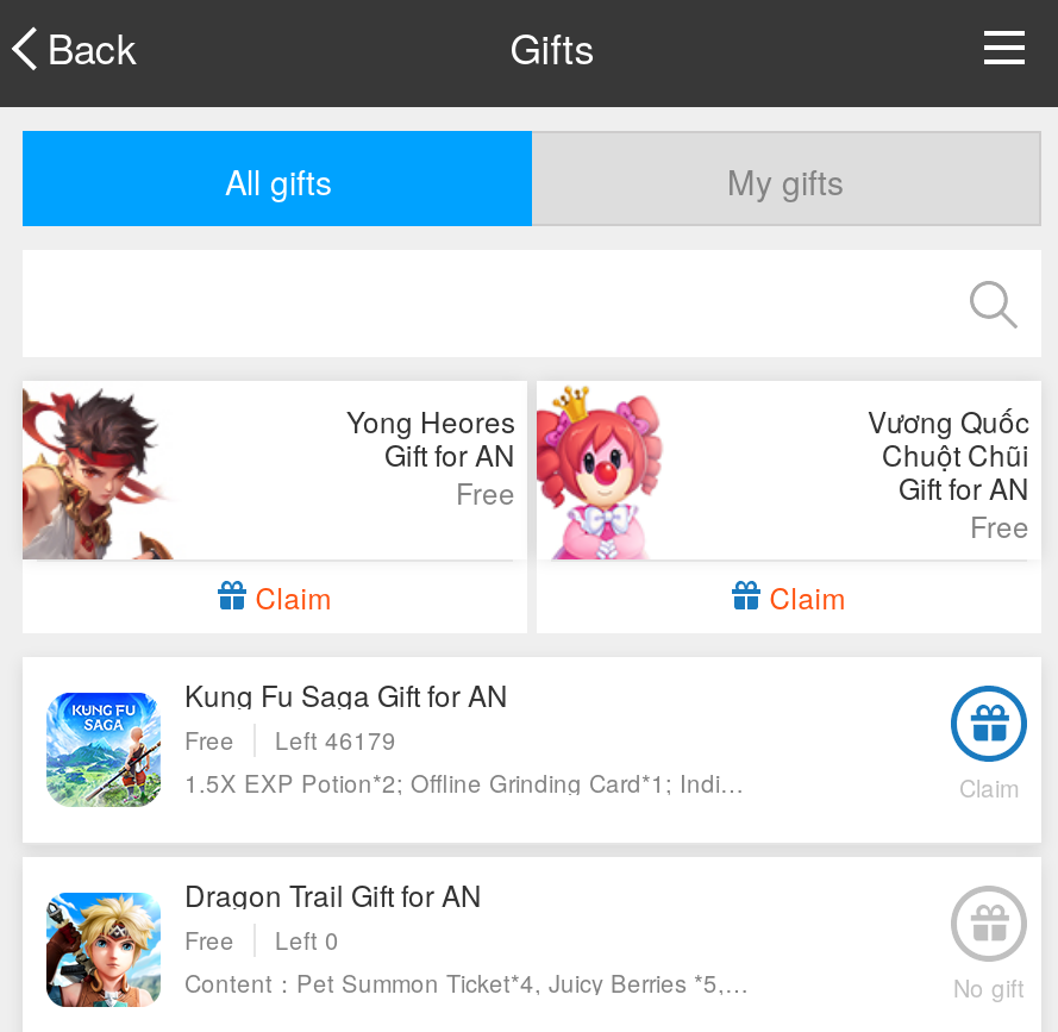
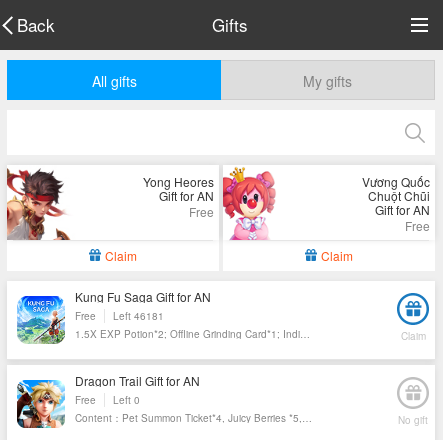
- Free Left 46179
+ Free Left 46181
